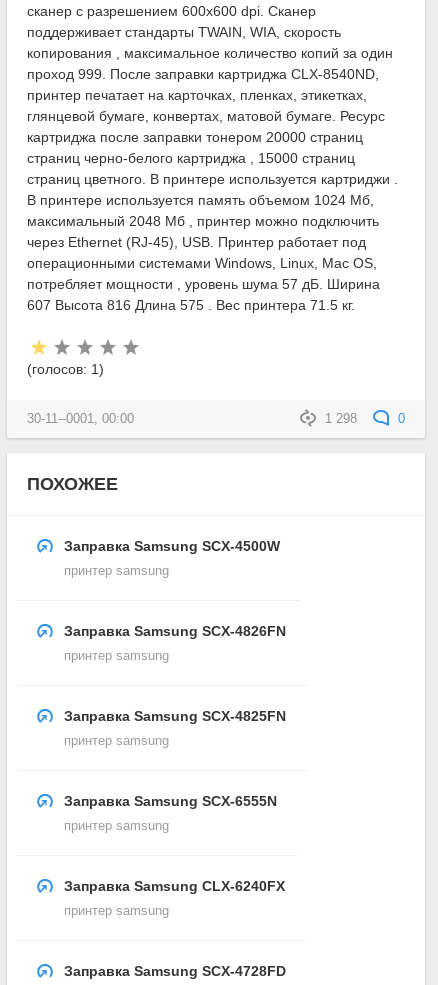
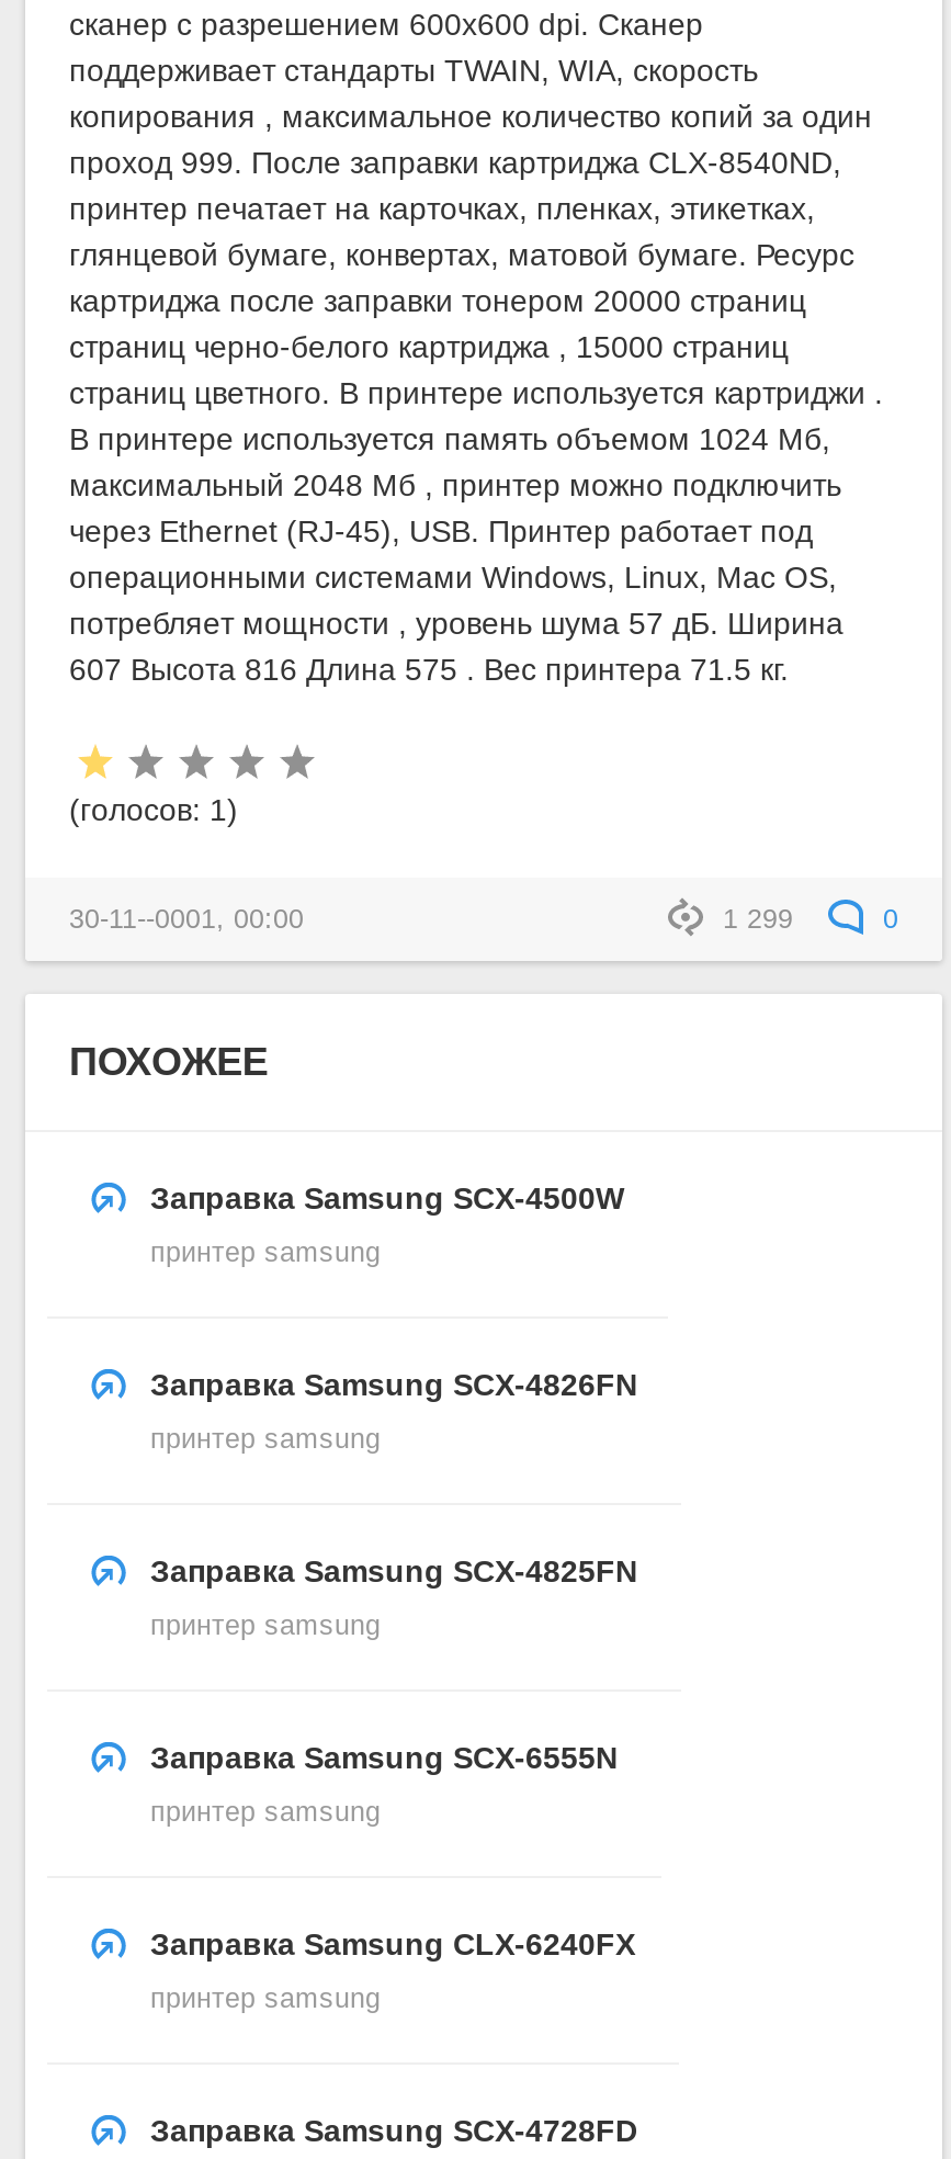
- 1 298
+ 1 299
